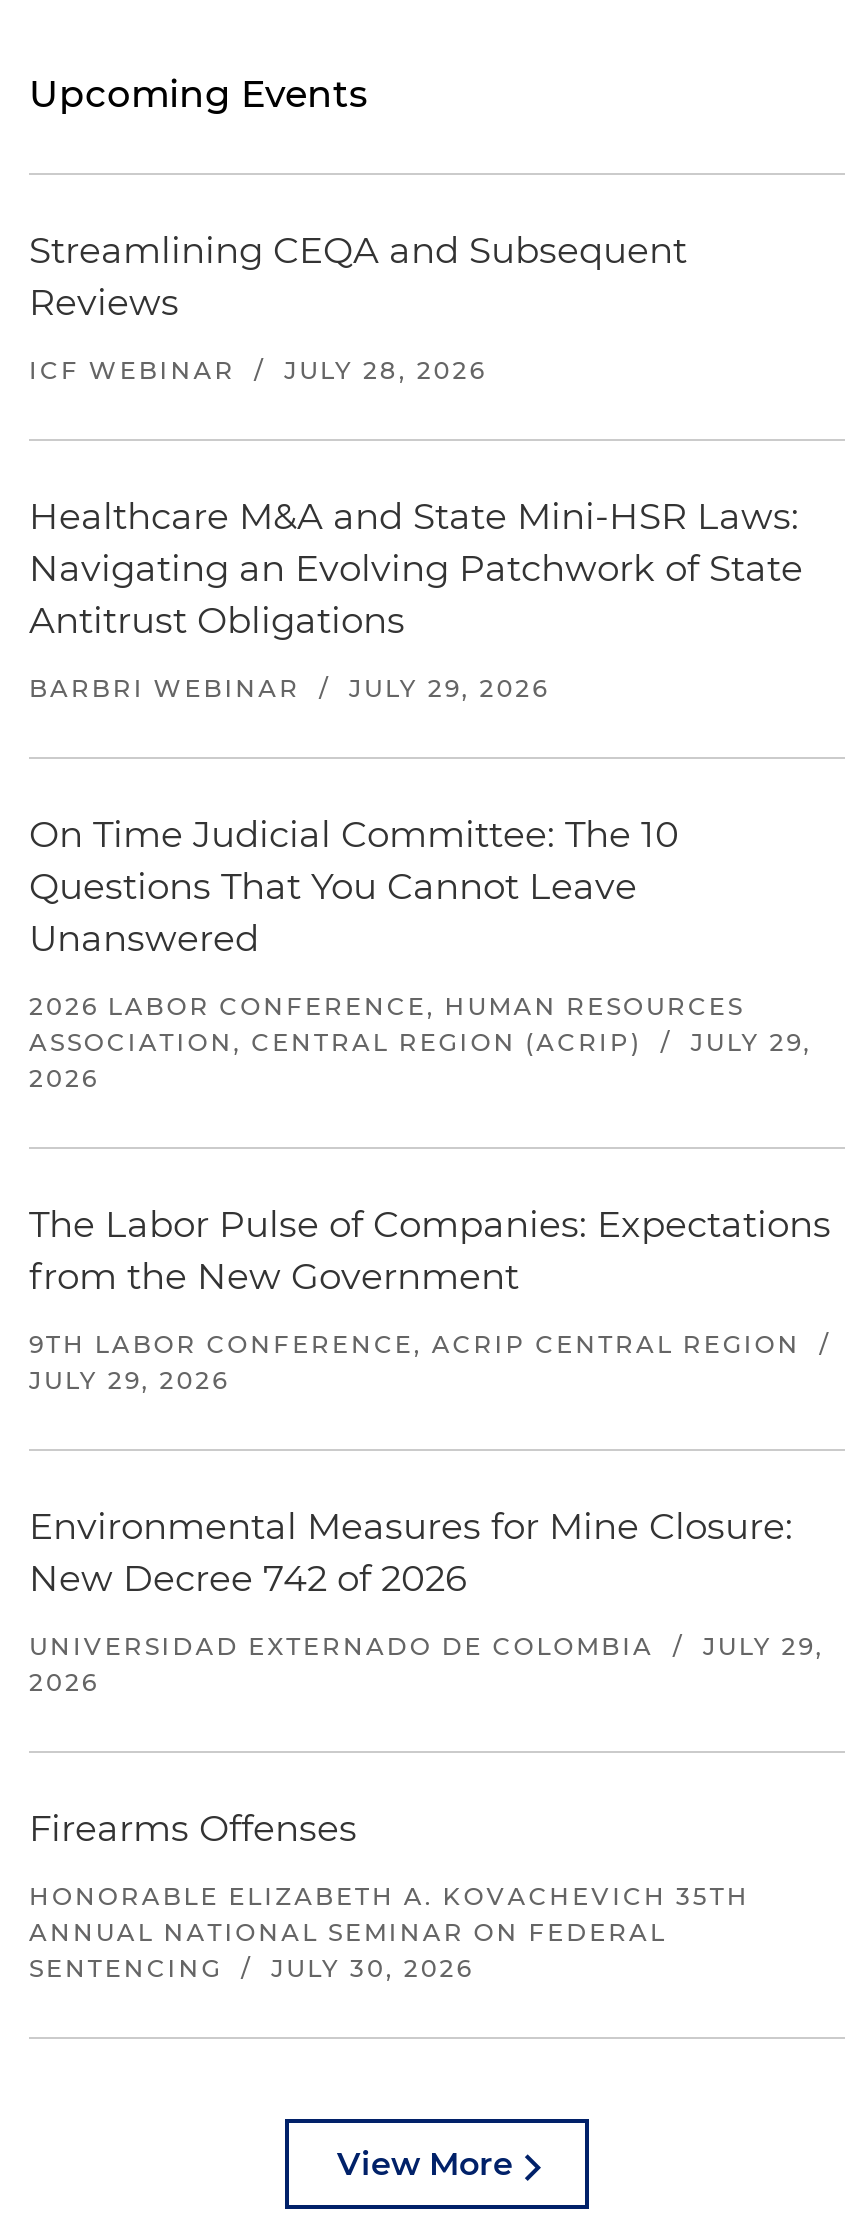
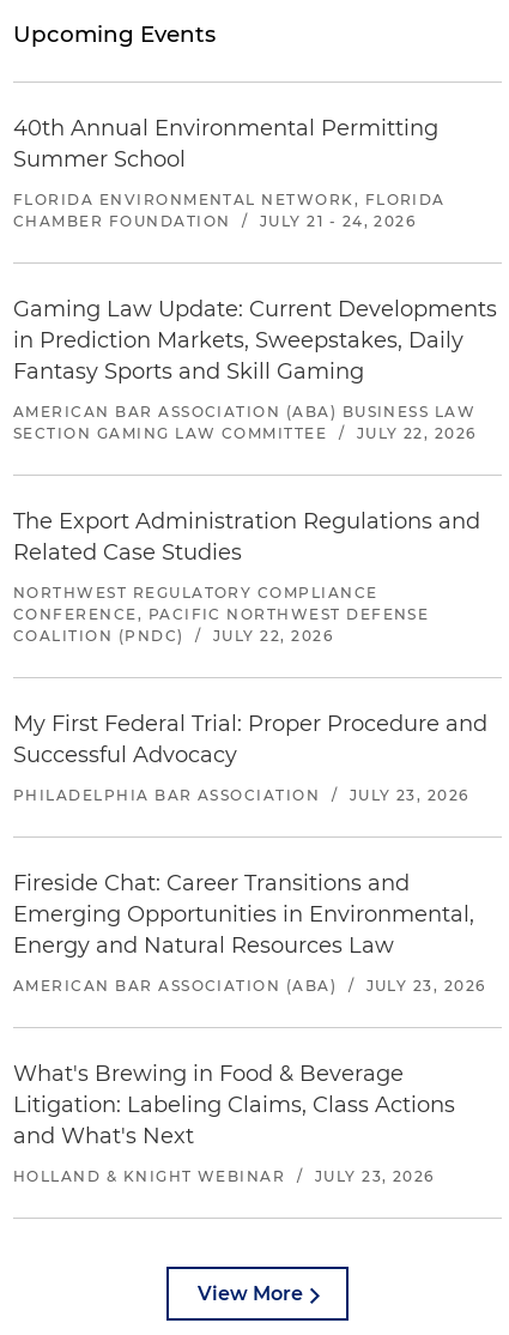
- Streamlining CEQA and Subsequent
- Reviews
+ 40th Annual Environmental Permitting
+ Summer School

- ICF WEBINAR / JULY 28, 2026
+ FLORIDA ENVIRONMENTAL NETWORK, FLORIDA
+ CHAMBER FOUNDATION / JULY 21 - 24, 2026

- Healthcare M&A and State Mini-HSR Laws:
- Navigating an Evolving Patchwork of State
- Antitrust Obligations
+ Gaming Law Update: Current Developments
+ in Prediction Markets, Sweepstakes, Daily
+ Fantasy Sports and Skill Gaming

- BARBRI WEBINAR / JULY 29, 2026
+ AMERICAN BAR ASSOCIATION (ABA) BUSINESS LAW
+ SECTION GAMING LAW COMMITTEE / JULY 22, 2026

- On Time Judicial Committee: The 10
- Questions That You Cannot Leave
- Unanswered
+ The Export Administration Regulations and
+ Related Case Studies

- 2026 LABOR CONFERENCE, HUMAN RESOURCES
- ASSOCIATION, CENTRAL REGION (ACRIP) / JULY 29,
- 2026
+ NORTHWEST REGULATORY COMPLIANCE
+ CONFERENCE, PACIFIC NORTHWEST DEFENSE
+ COALITION (PNDC) / JULY 22, 2026

- The Labor Pulse of Companies: Expectations
- from the New Government
+ My First Federal Trial: Proper Procedure and
+ Successful Advocacy

- 9TH LABOR CONFERENCE, ACRIP CENTRAL REGION /
- JULY 29, 2026
+ PHILADELPHIA BAR ASSOCIATION / JULY 23, 2026

- Environmental Measures for Mine Closure:
- New Decree 742 of 2026
+ Fireside Chat: Career Transitions and
+ Emerging Opportunities in Environmental,
+ Energy and Natural Resources Law

- UNIVERSIDAD EXTERNADO DE COLOMBIA / JULY 29,
- 2026
+ AMERICAN BAR ASSOCIATION (ABA) / JULY 23, 2026

- Firearms Offenses
+ What's Brewing in Food & Beverage
+ Litigation: Labeling Claims, Class Actions
+ and What's Next

- HONORABLE ELIZABETH A. KOVACHEVICH 35TH
- ANNUAL NATIONAL SEMINAR ON FEDERAL
- SENTENCING / JULY 30, 2026
+ HOLLAND & KNIGHT WEBINAR / JULY 23, 2026
